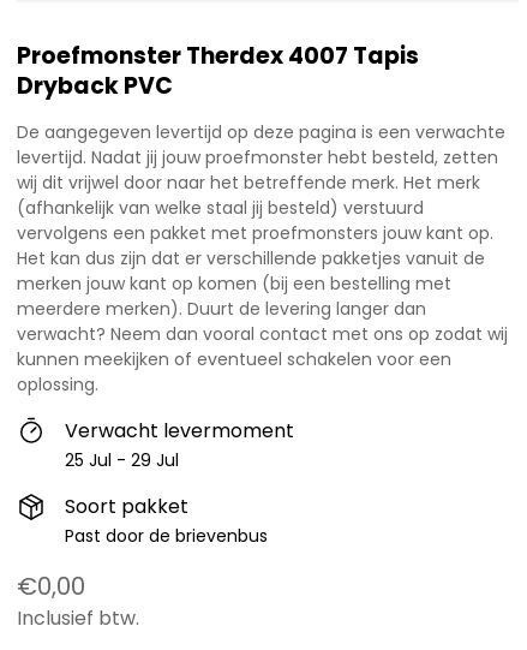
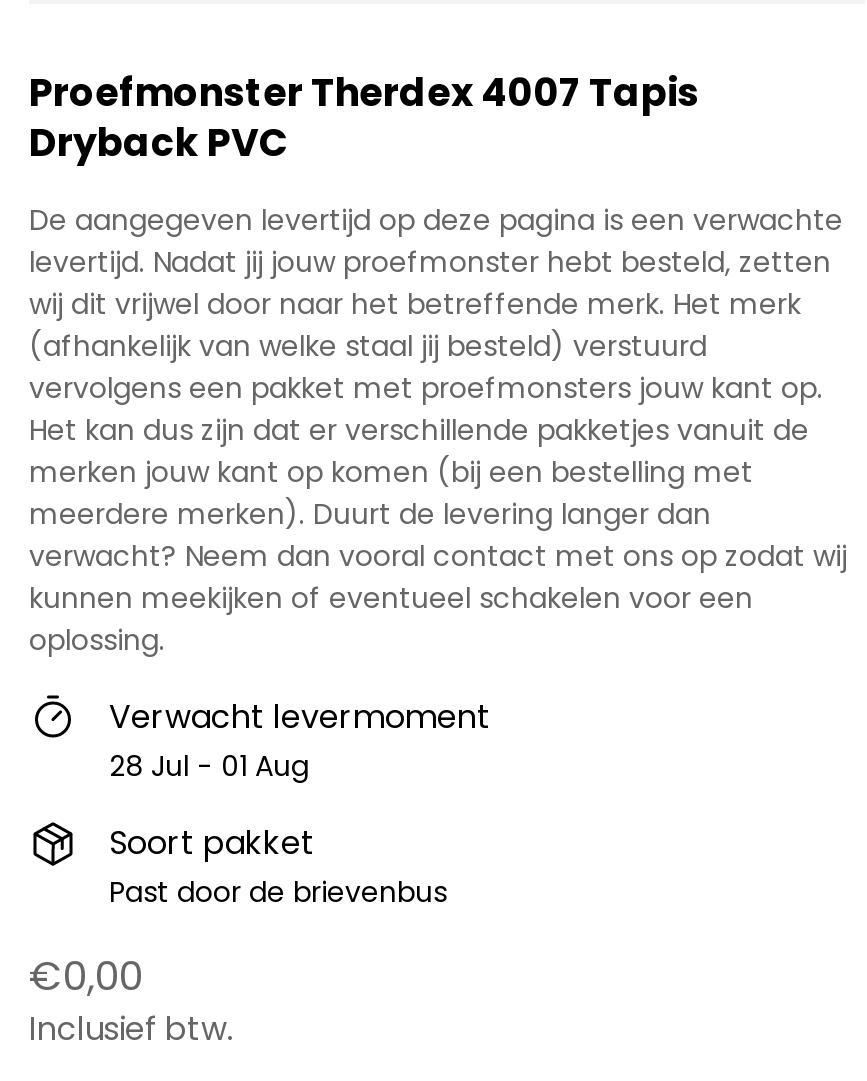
- 25 Jul - 29 Jul
+ 28 Jul - 01 Aug
